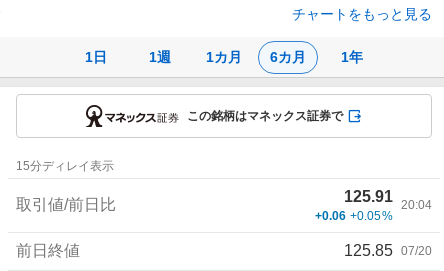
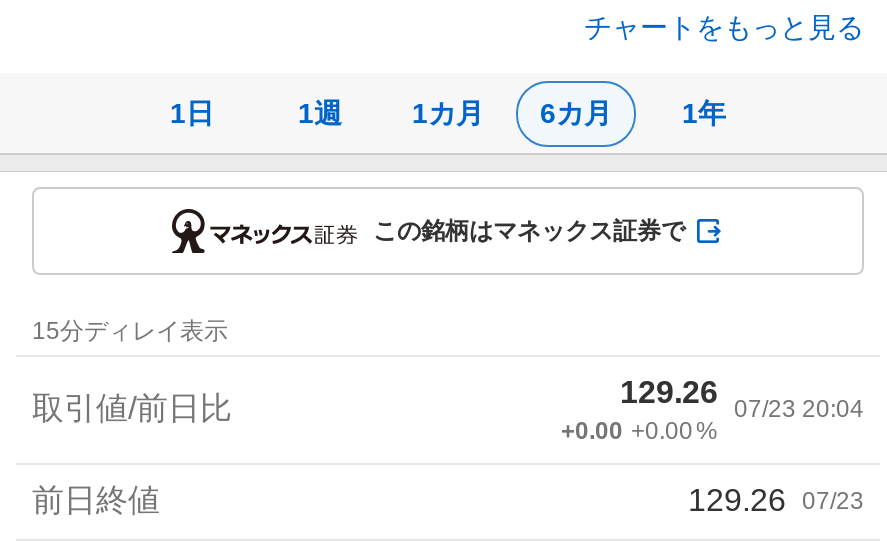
- 125.91
- +0.06 +0.05 %
+ 129.26
+ +0.00 +0.00 %

- 20:04
+ 07/23 20:04

- 125.85 07/20
+ 129.26 07/23
